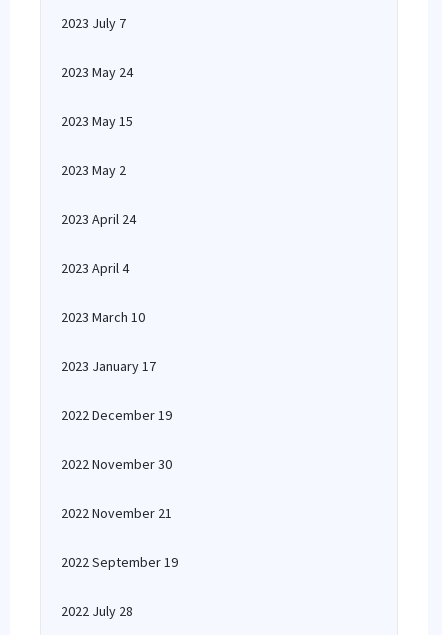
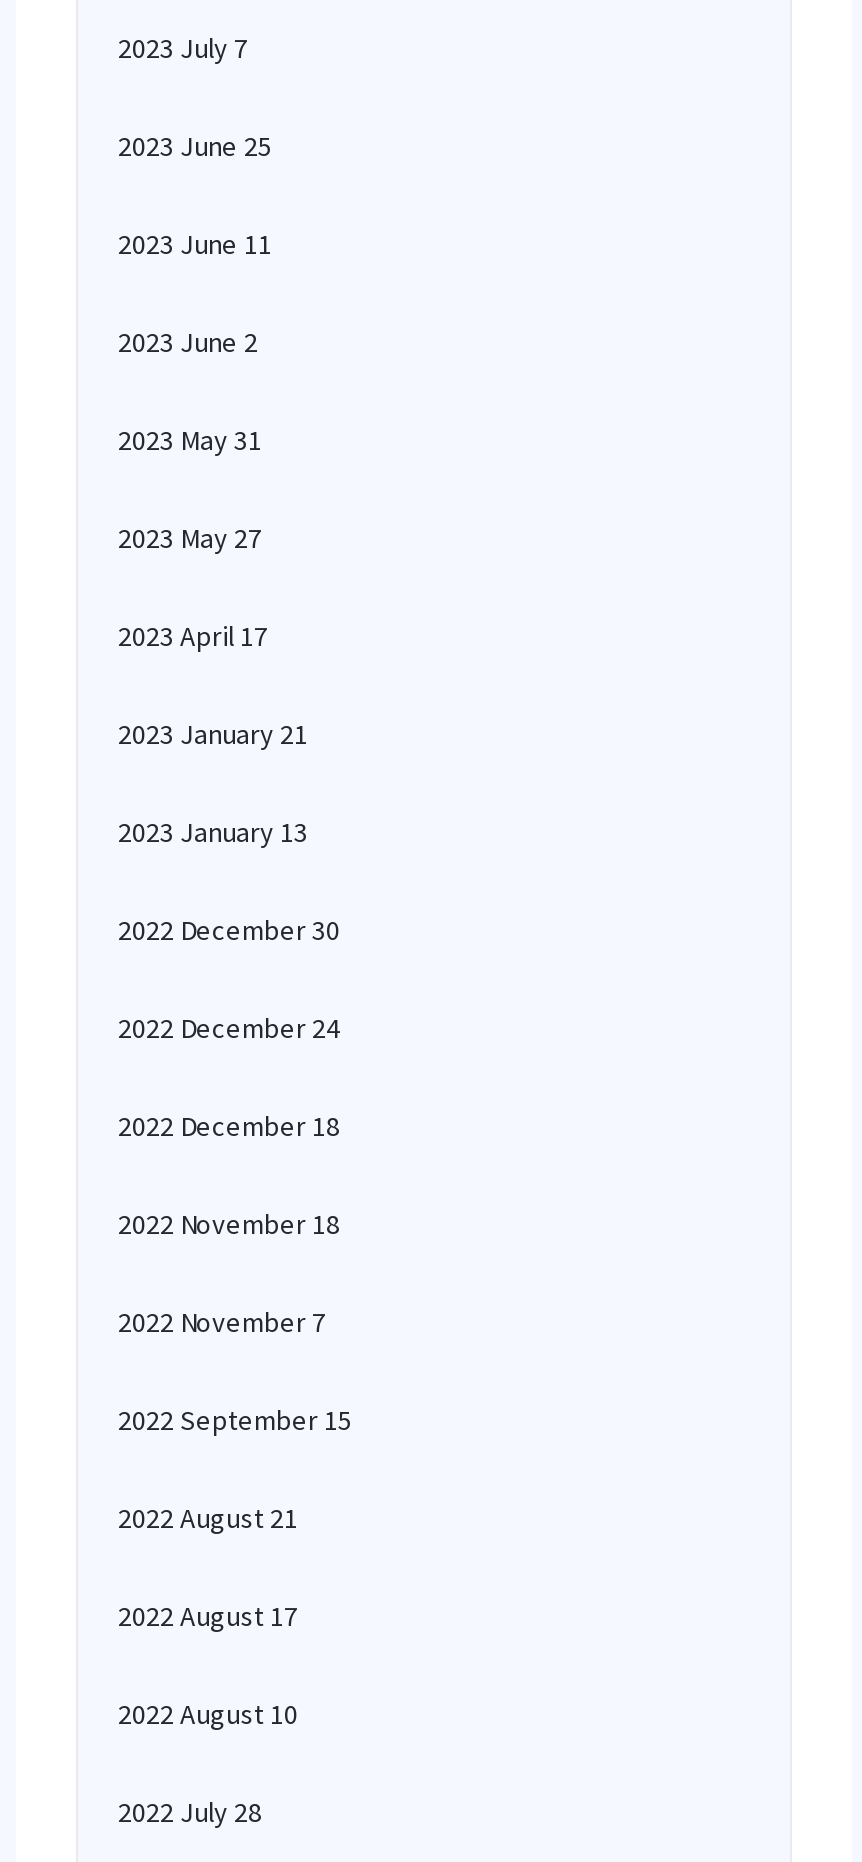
- 2023 May 24
- 2023 May 15
- 2023 May 2
- 2023 April 24
- 2023 April 4
- 2023 March 10
- 2023 January 17
- 2022 December 19
- 2022 November 30
- 2022 November 21
- 2022 September 19
+ 2023 June 25
+ 2023 June 11
+ 2023 June 2
+ 2023 May 31
+ 2023 May 27
+ 2023 April 17
+ 2023 January 21
+ 2023 January 13
+ 2022 December 30
+ 2022 December 24
+ 2022 December 18
+ 2022 November 18
+ 2022 November 7
+ 2022 September 15
+ 2022 August 21
+ 2022 August 17
+ 2022 August 10
